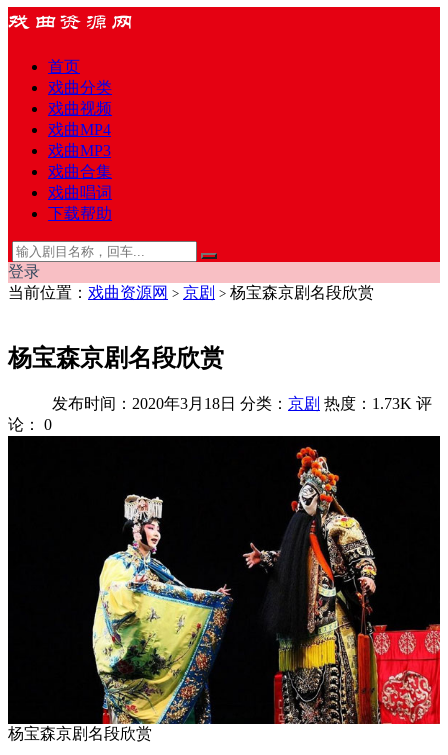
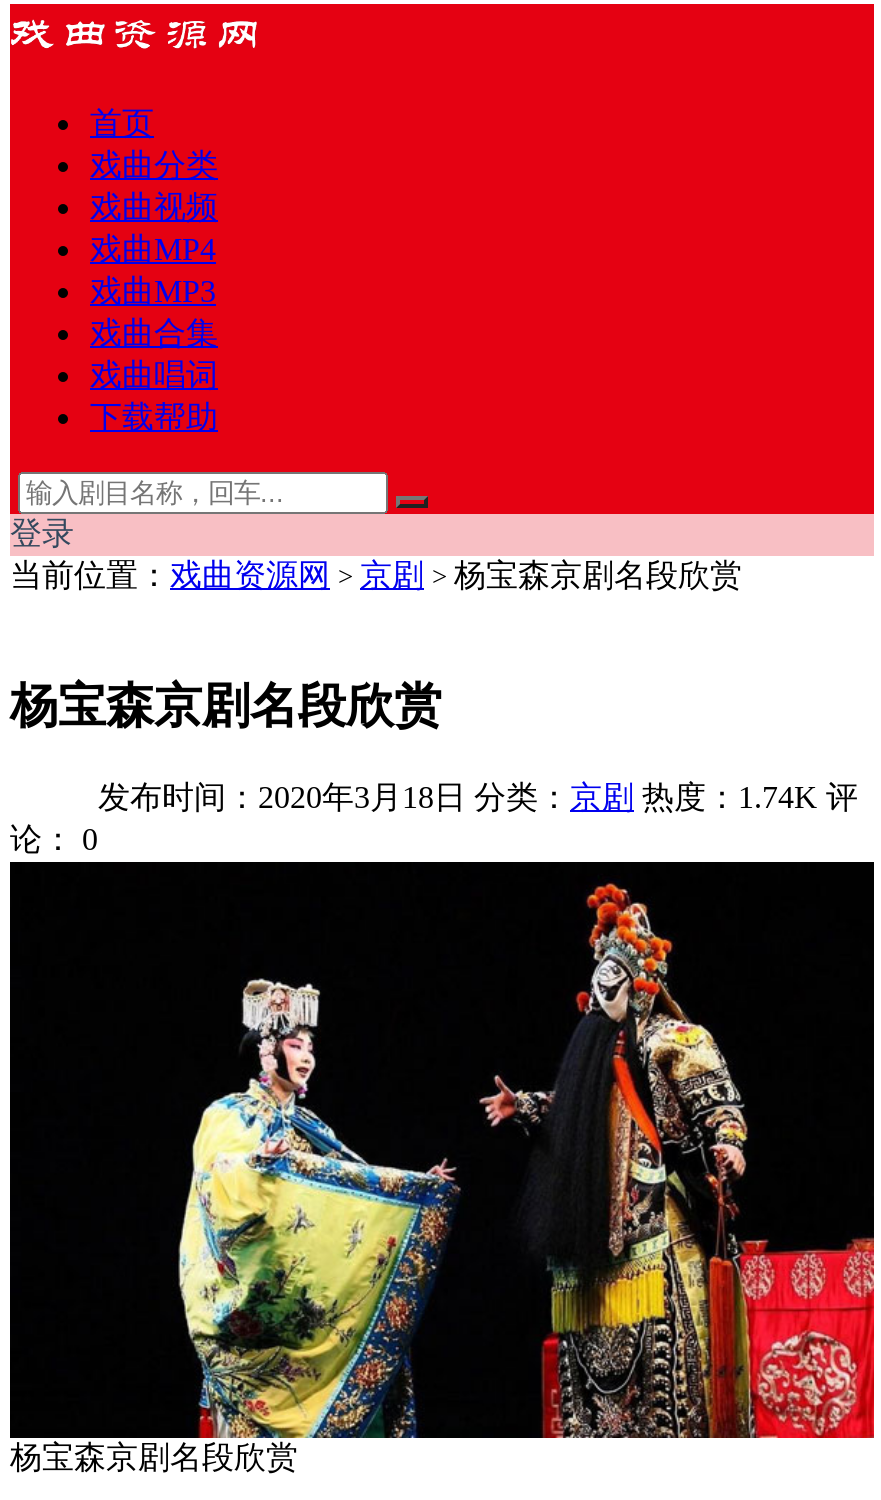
- 发布时间：2020年3月18日 分类：京剧 热度：1.73K 评
+ 发布时间：2020年3月18日 分类：京剧 热度：1.74K 评
